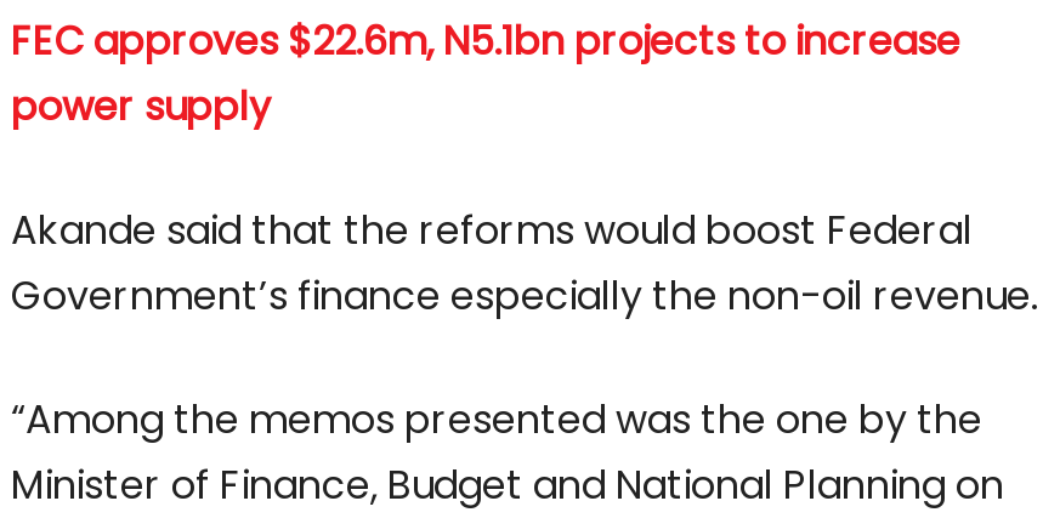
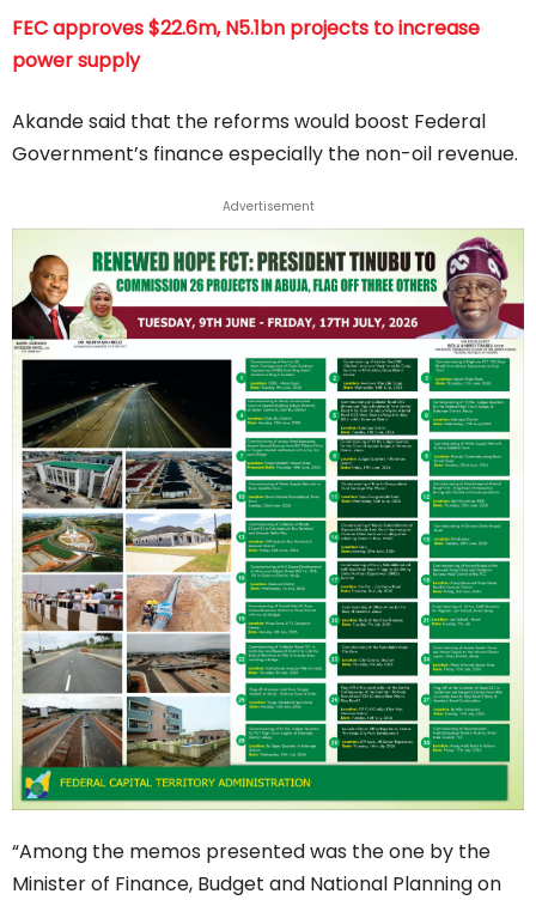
+ [image]

+ Advertisement
